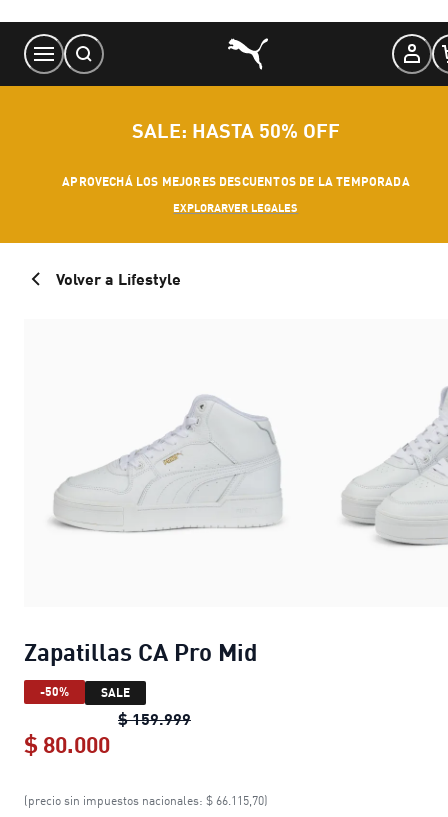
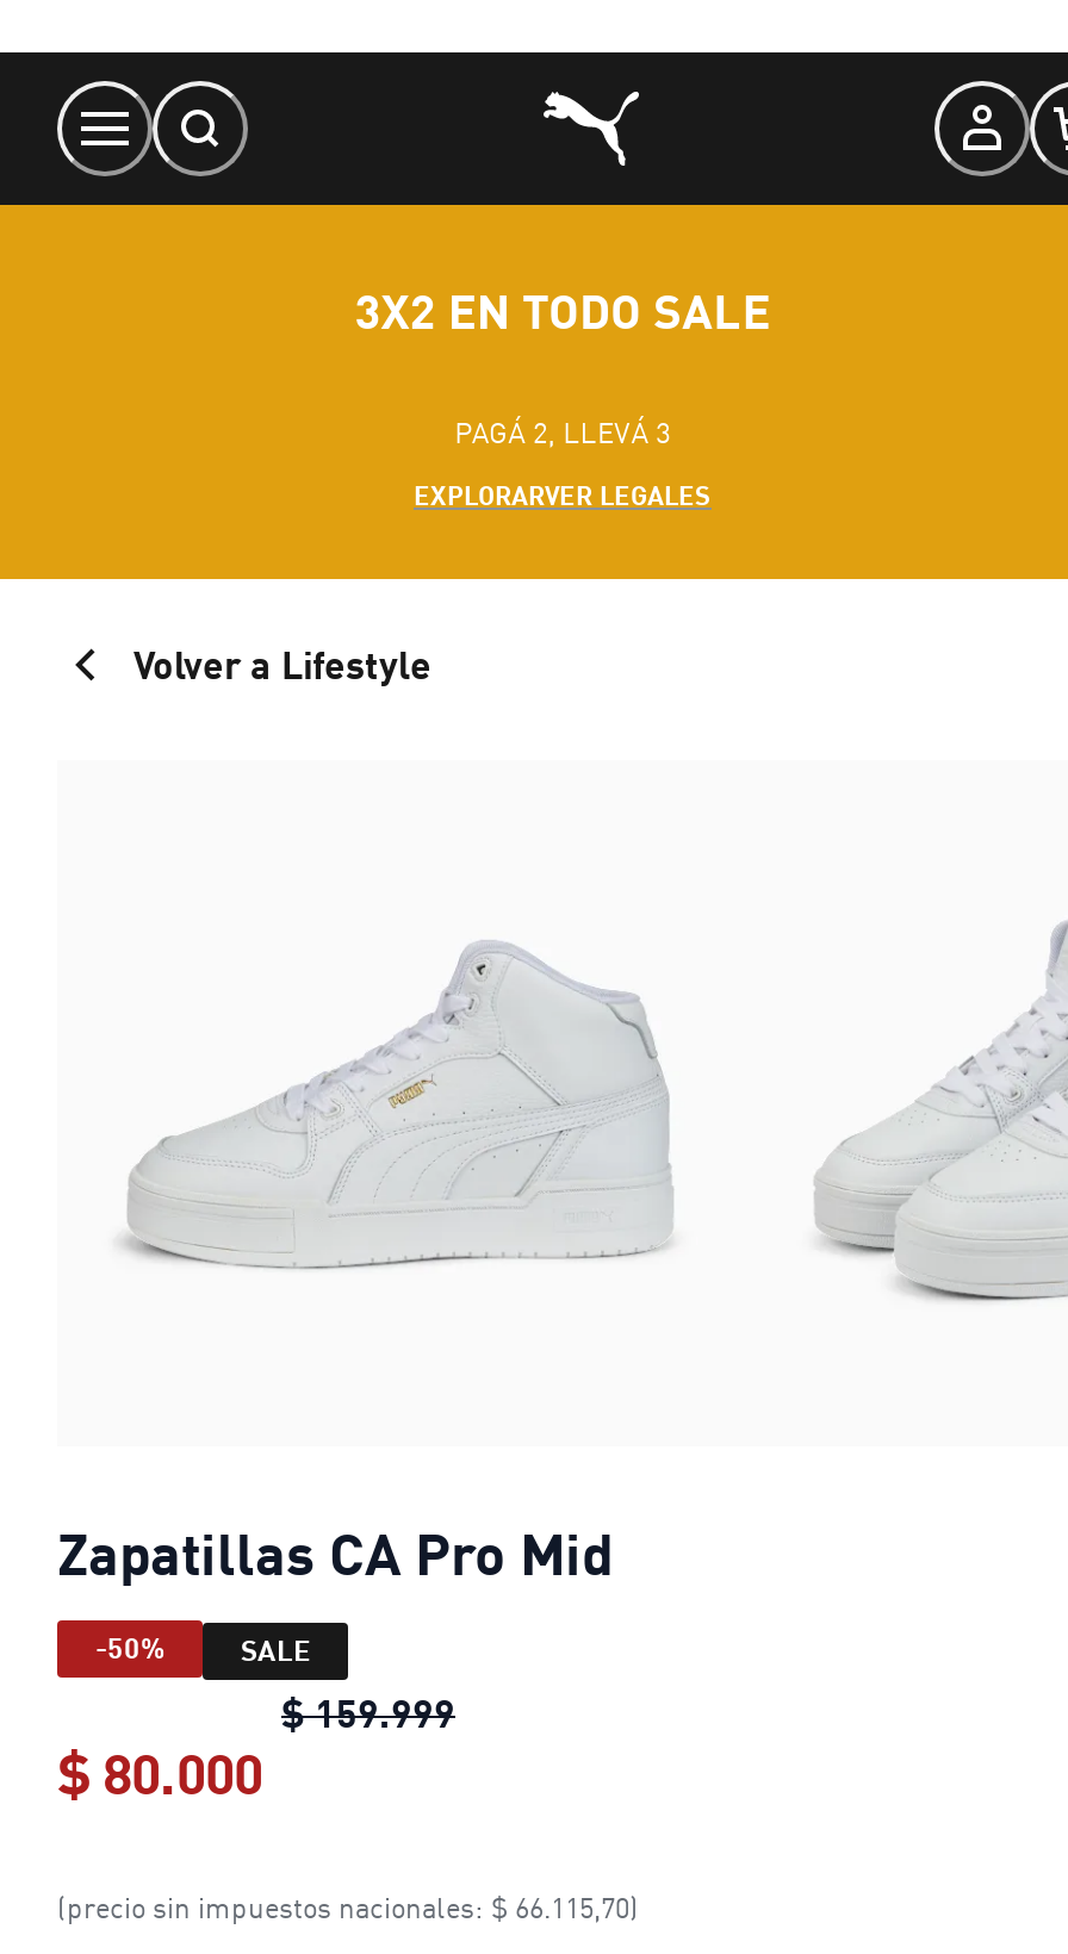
- SALE: HASTA 50% OFF
+ 3X2 EN TODO SALE

- APROVECHÁ LOS MEJORES DESCUENTOS DE LA TEMPORADA
+ PAGÁ 2, LLEVÁ 3
